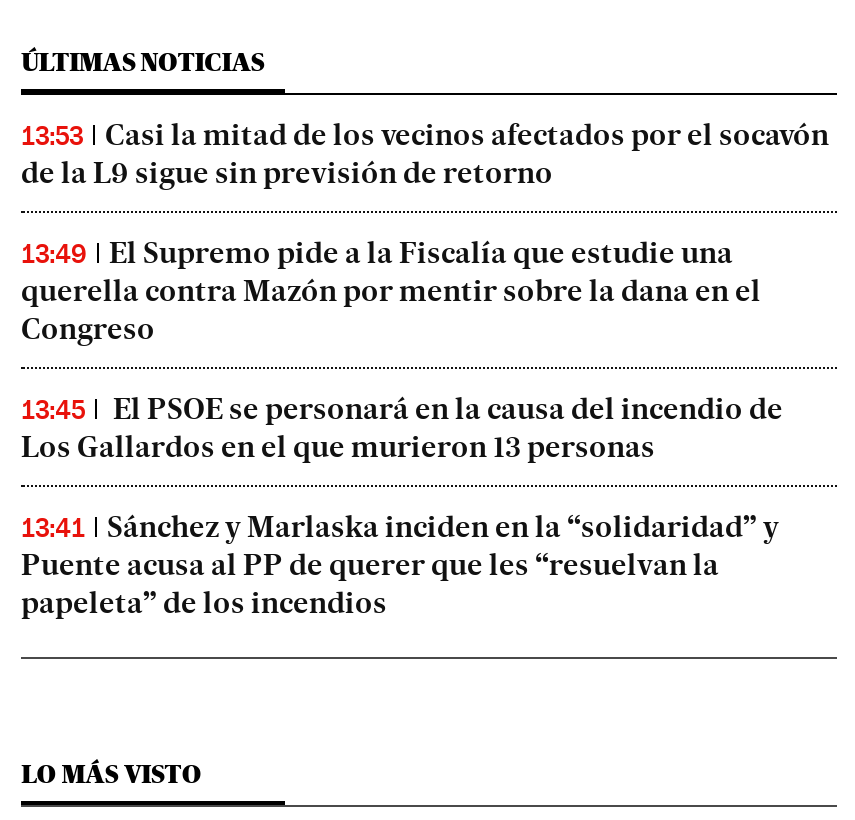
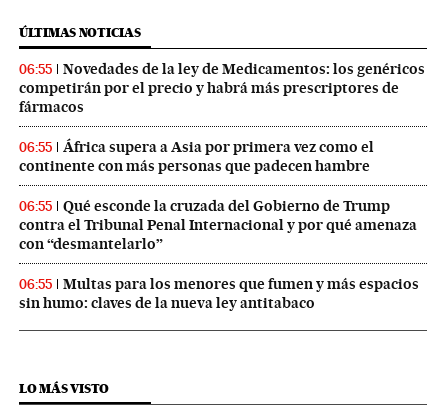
- 13:53
- Casi la mitad de los vecinos afectados por el socavón
- de la L9 sigue sin previsión de retorno
+ 06:55
+ Novedades de la ley de Medicamentos: los genéricos
+ competirán por el precio y habrá más prescriptores de
+ fármacos

- 13:49
- El Supremo pide a la Fiscalía que estudie una
- querella contra Mazón por mentir sobre la dana en el
- Congreso
+ 06:55
+ África supera a Asia por primera vez como el
+ continente con más personas que padecen hambre

- 13:45
- El PSOE se personará en la causa del incendio de
- Los Gallardos en el que murieron 13 personas
+ 06:55
+ Qué esconde la cruzada del Gobierno de Trump
+ contra el Tribunal Penal Internacional y por qué amenaza
+ con “desmantelarlo”

- 13:41
- Sánchez y Marlaska inciden en la “solidaridad” y
- Puente acusa al PP de querer que les “resuelvan la
- papeleta” de los incendios
+ 06:55
+ Multas para los menores que fumen y más espacios
+ sin humo: claves de la nueva ley antitabaco
